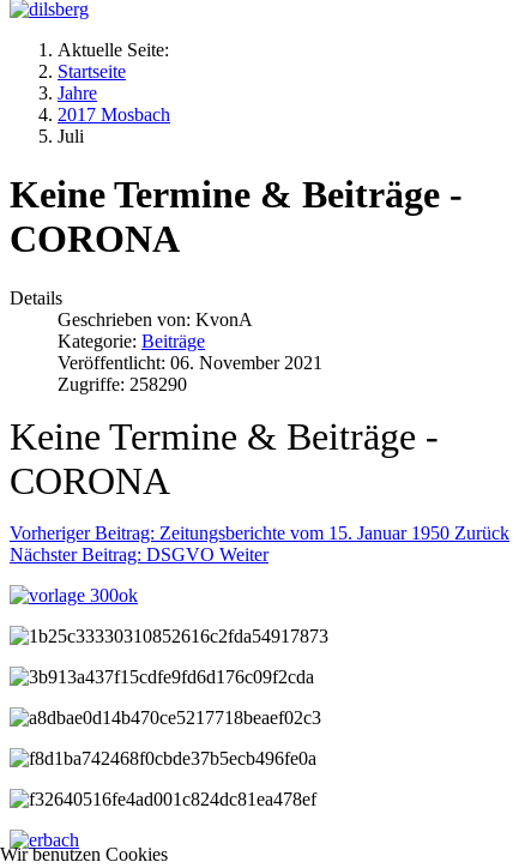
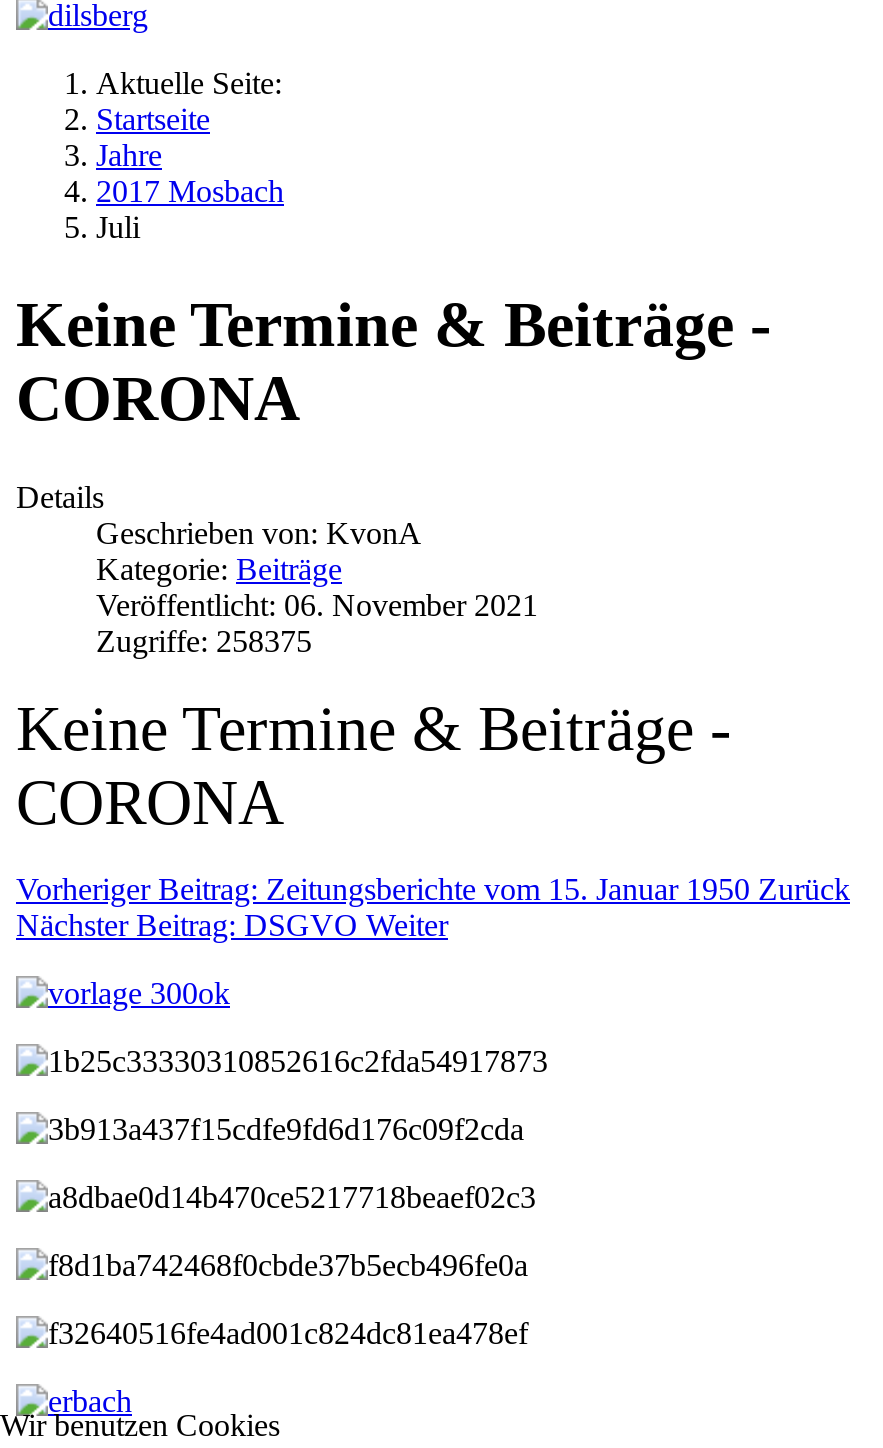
- Zugriffe: 258290
+ Zugriffe: 258375
